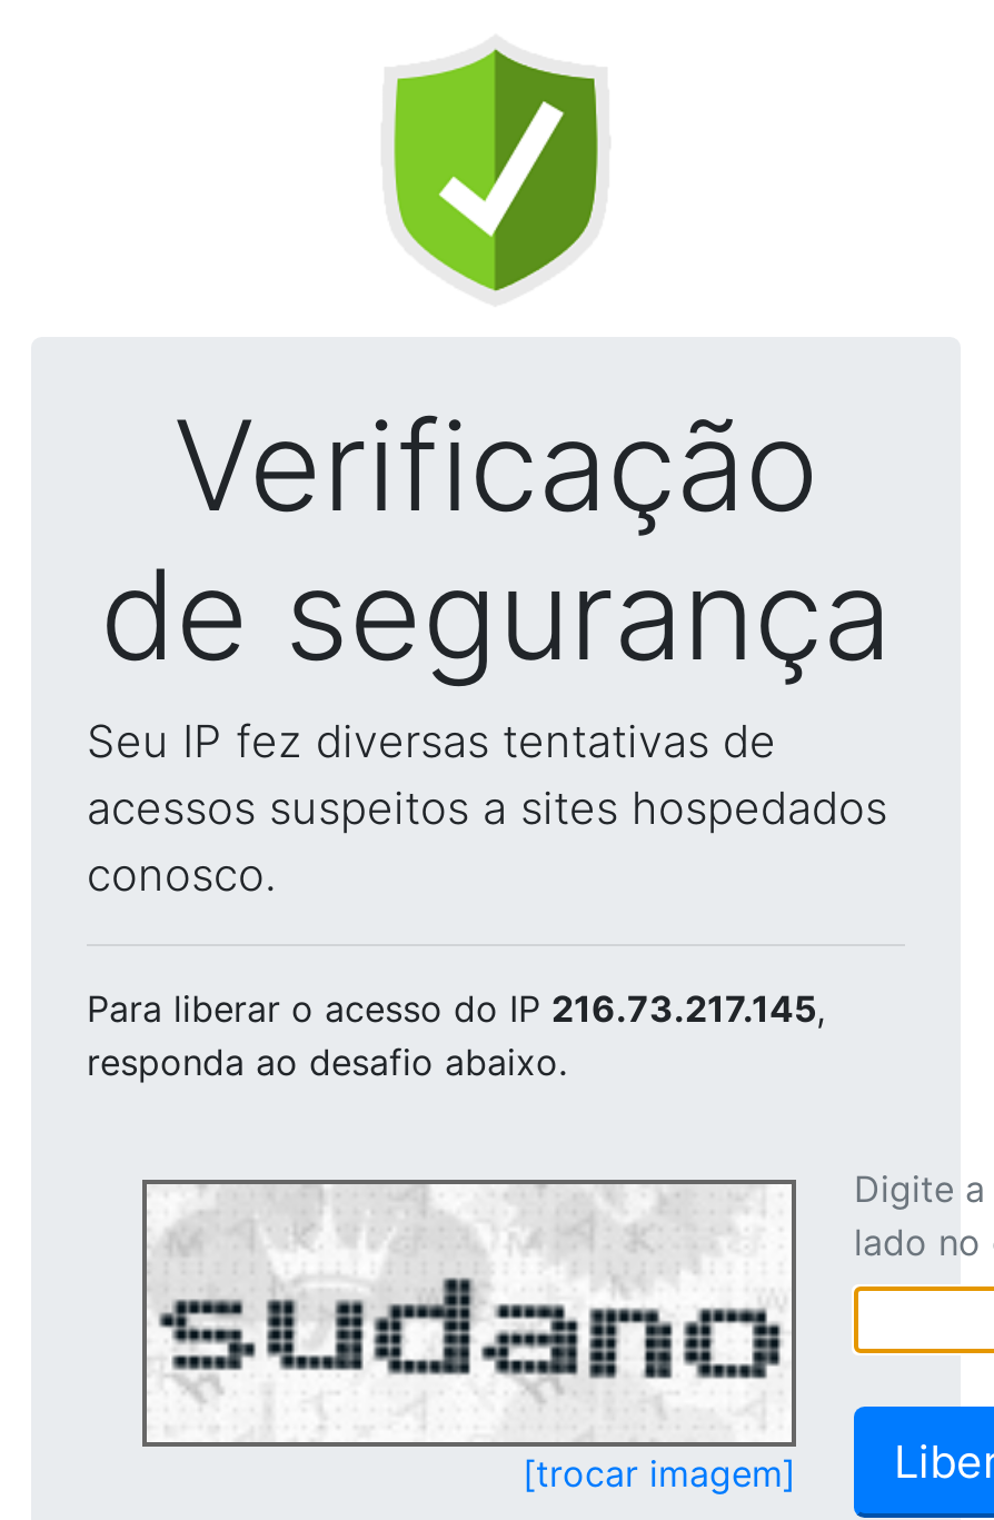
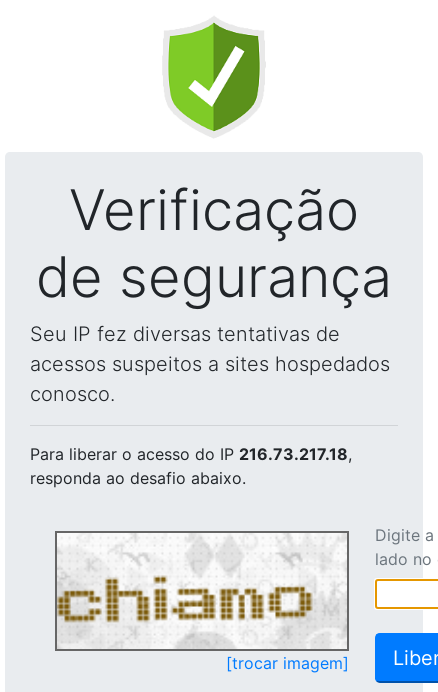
- Para liberar o acesso do IP 216.73.217.145,
+ Para liberar o acesso do IP 216.73.217.18,

- [image]
+ [image]
